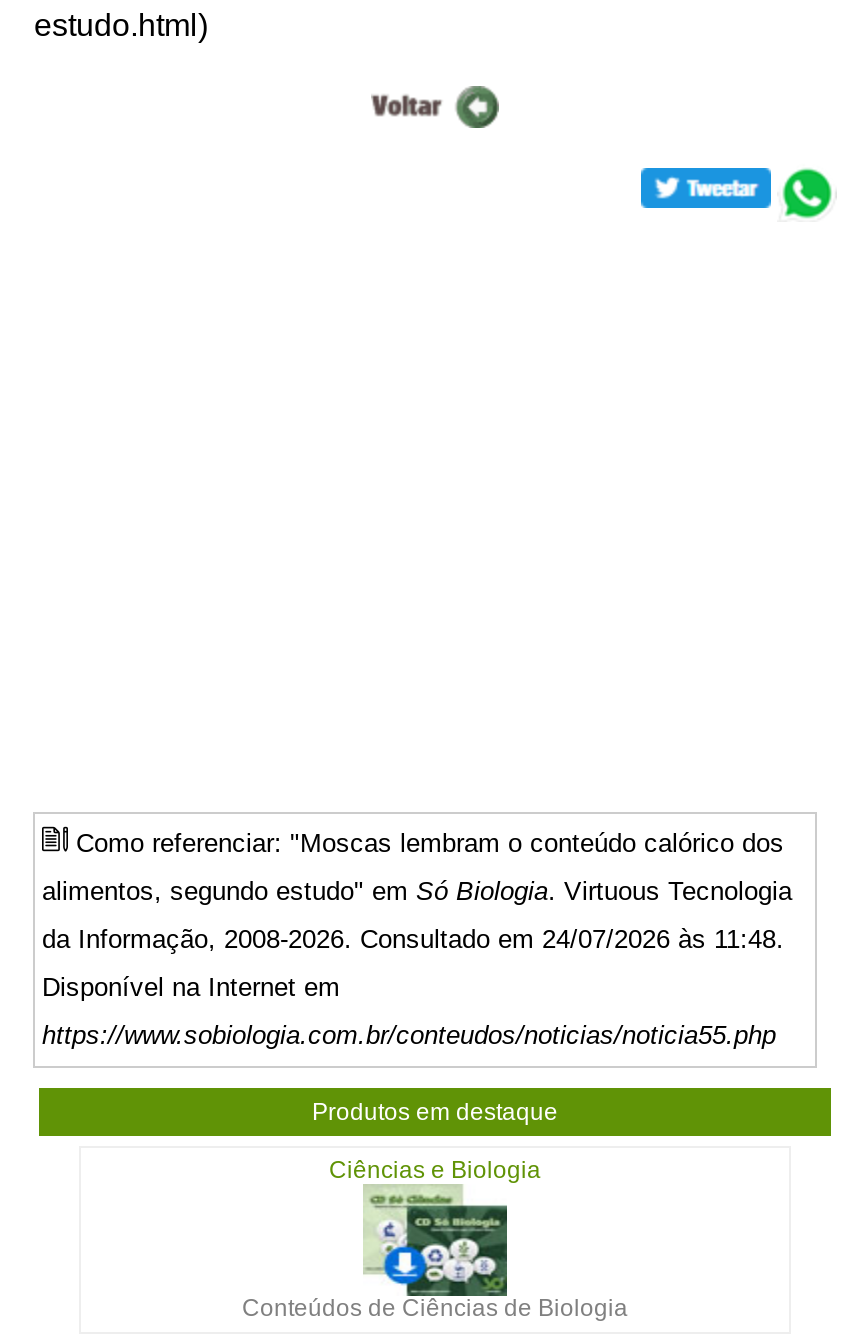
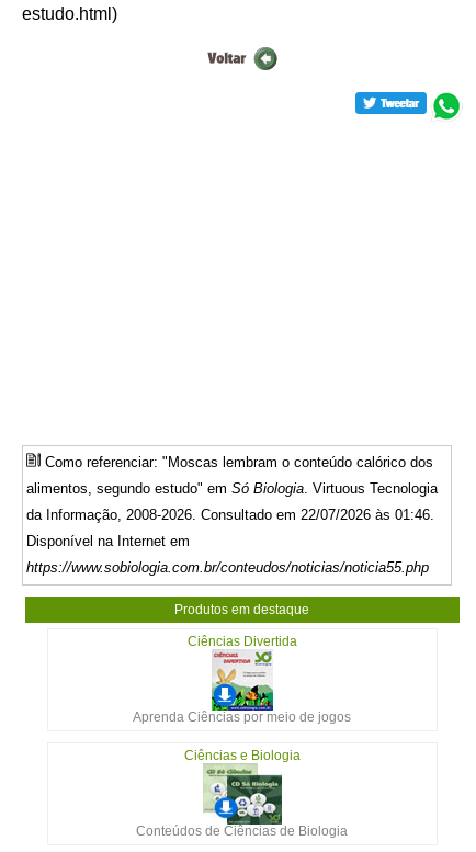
- da Informação, 2008-2026. Consultado em 24/07/2026 às 11:48.
+ da Informação, 2008-2026. Consultado em 22/07/2026 às 01:46.

+ [image]
+ Aprenda Ciências por meio de jogos

+ Ciências Divertida
